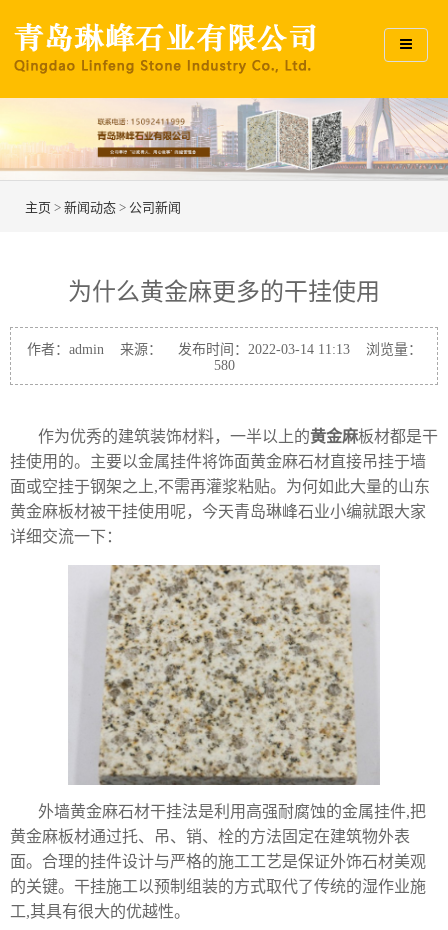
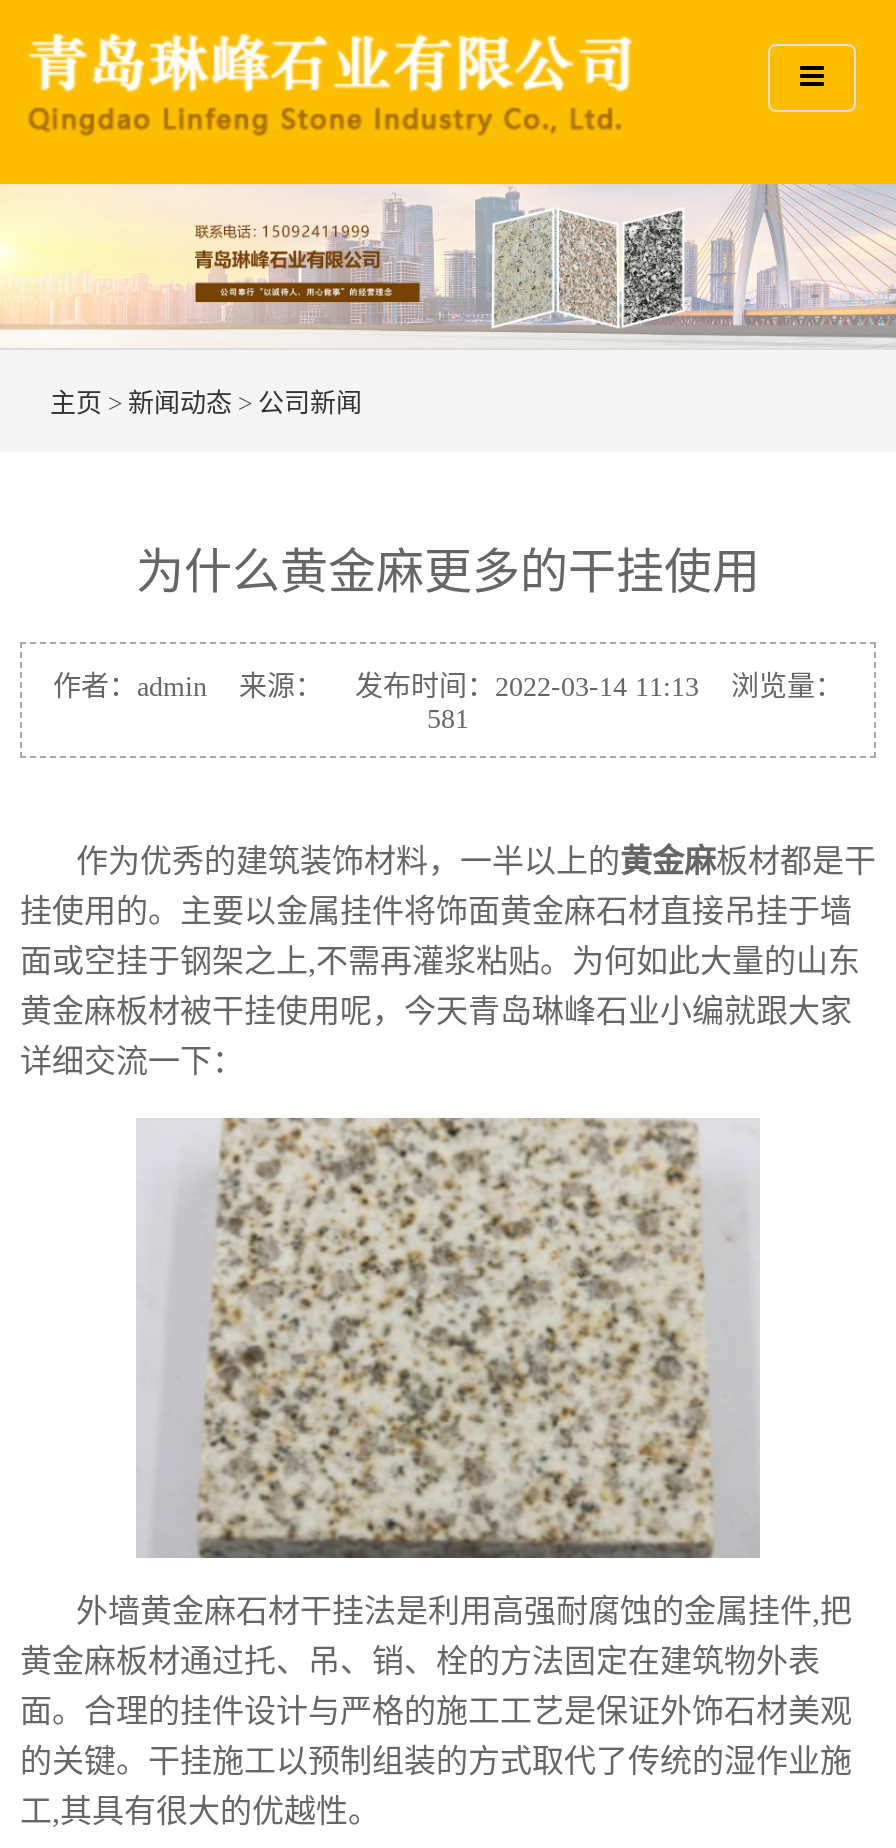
- 580
+ 581
